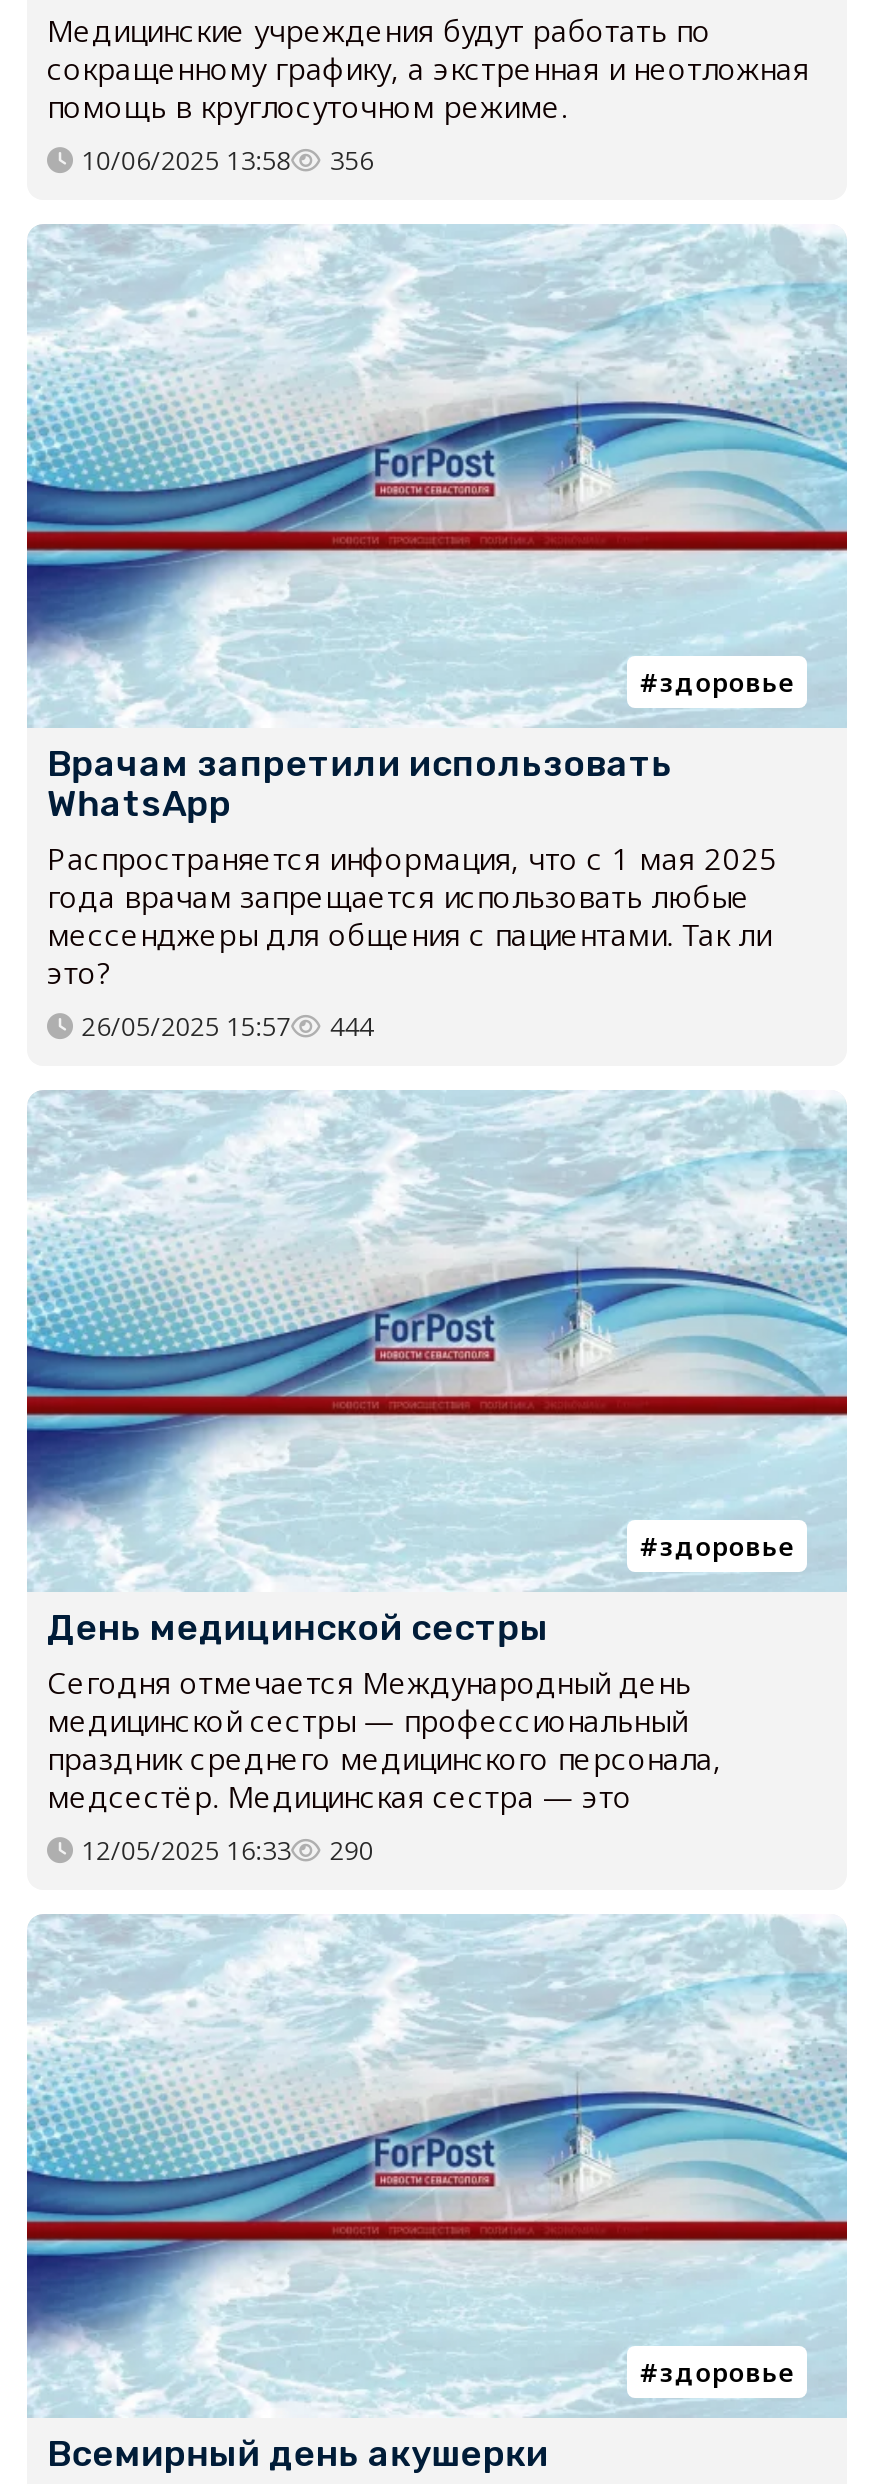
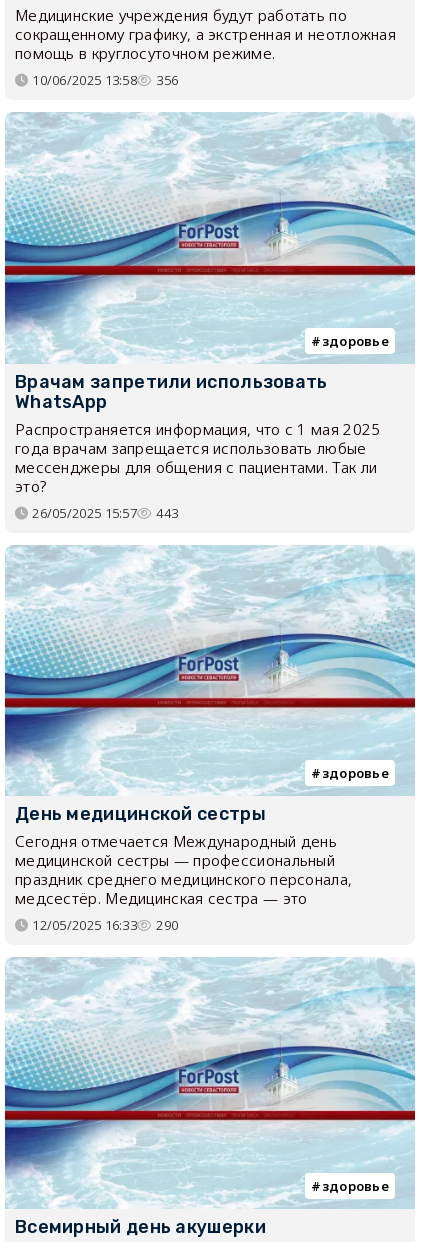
- 26/05/2025 15:57 444
+ 26/05/2025 15:57 443
